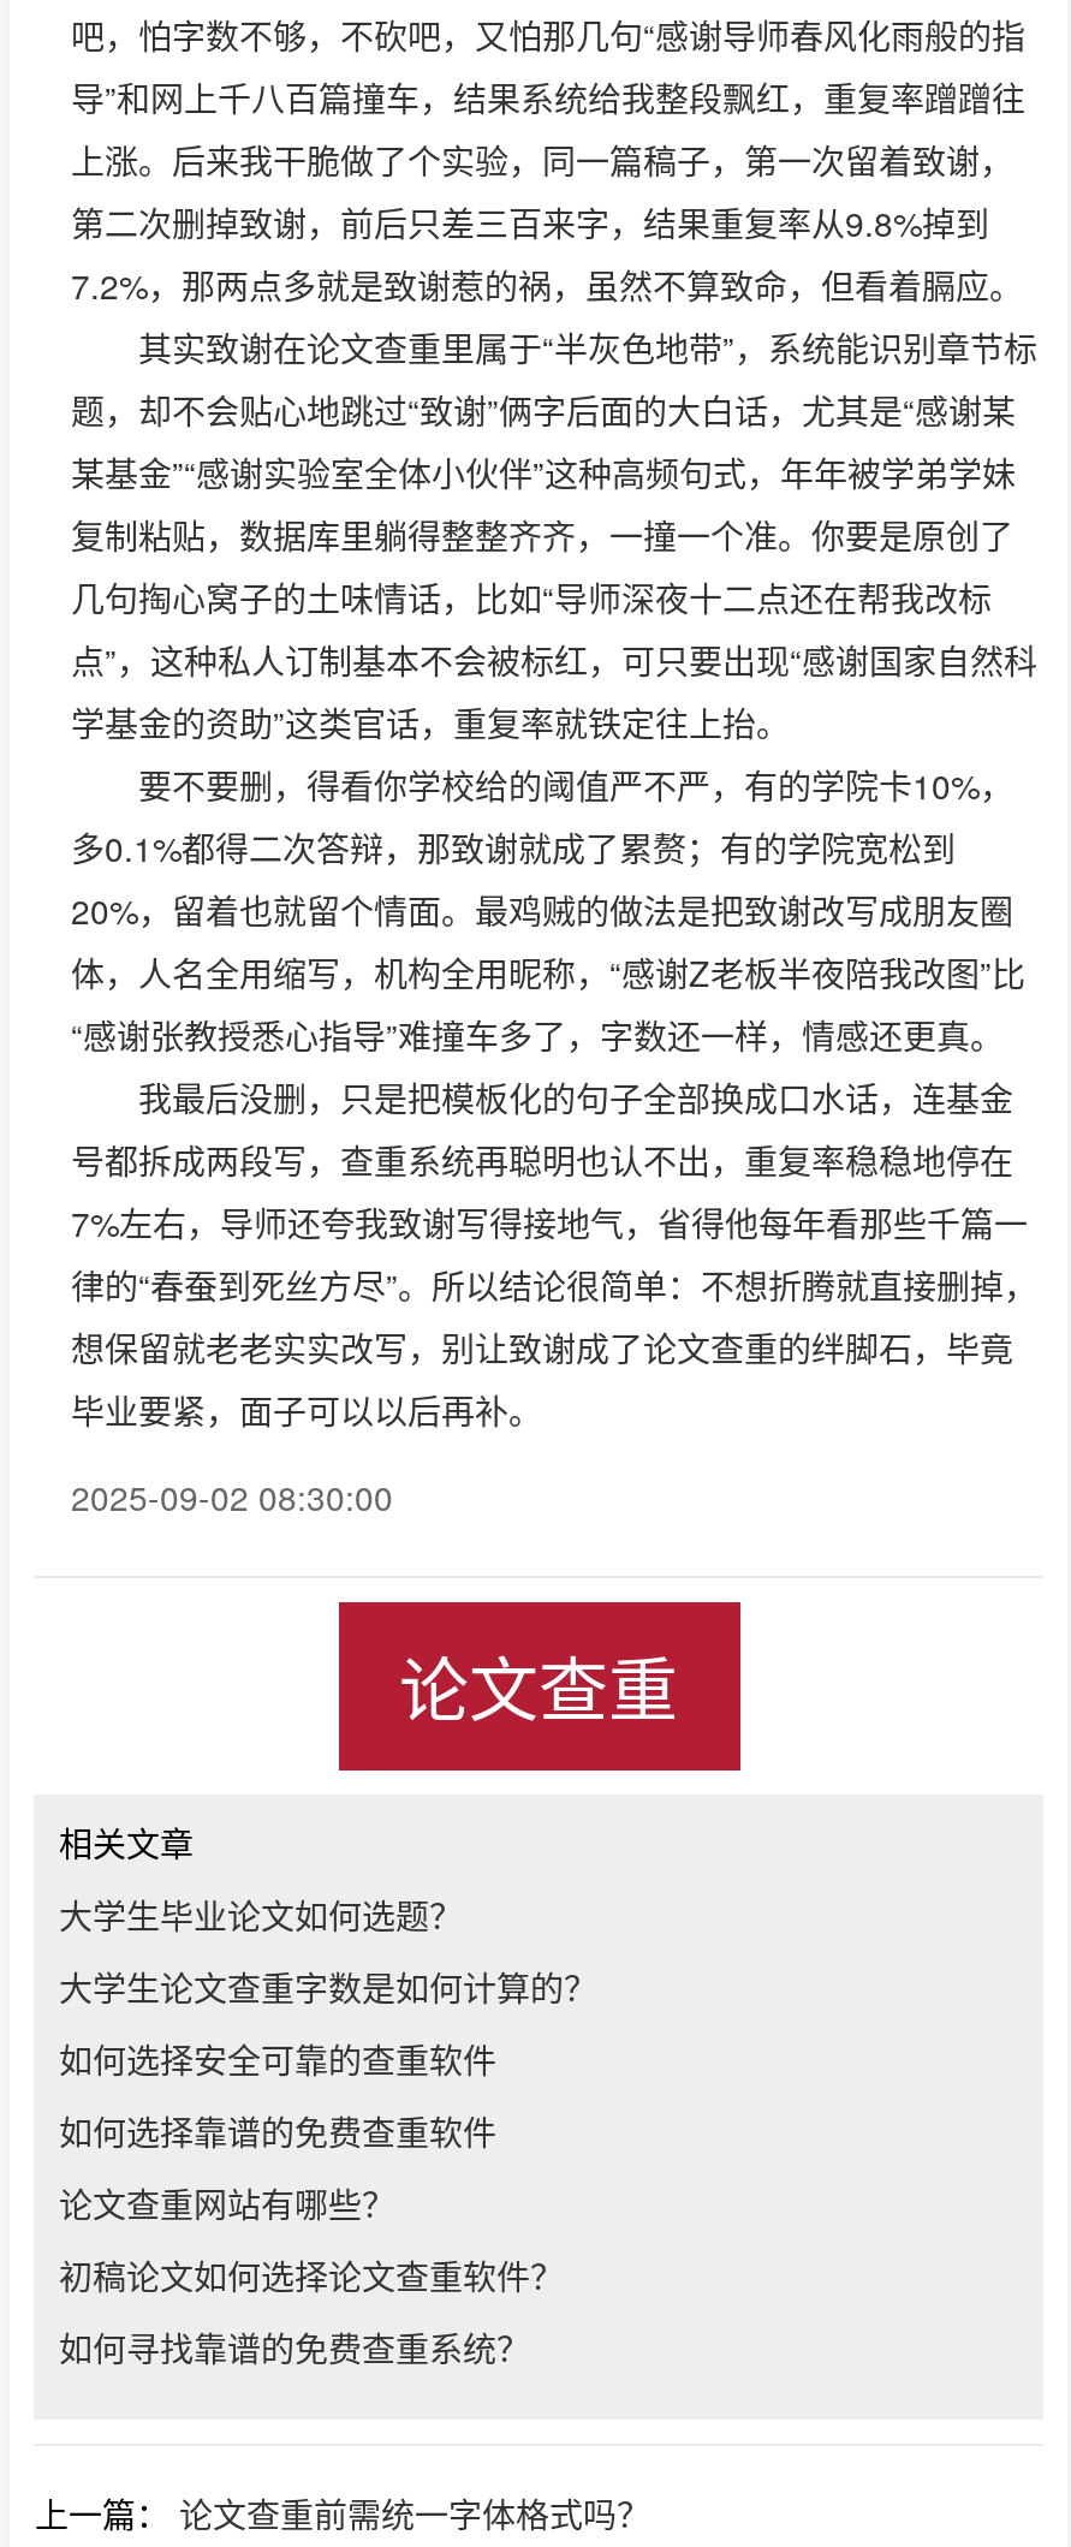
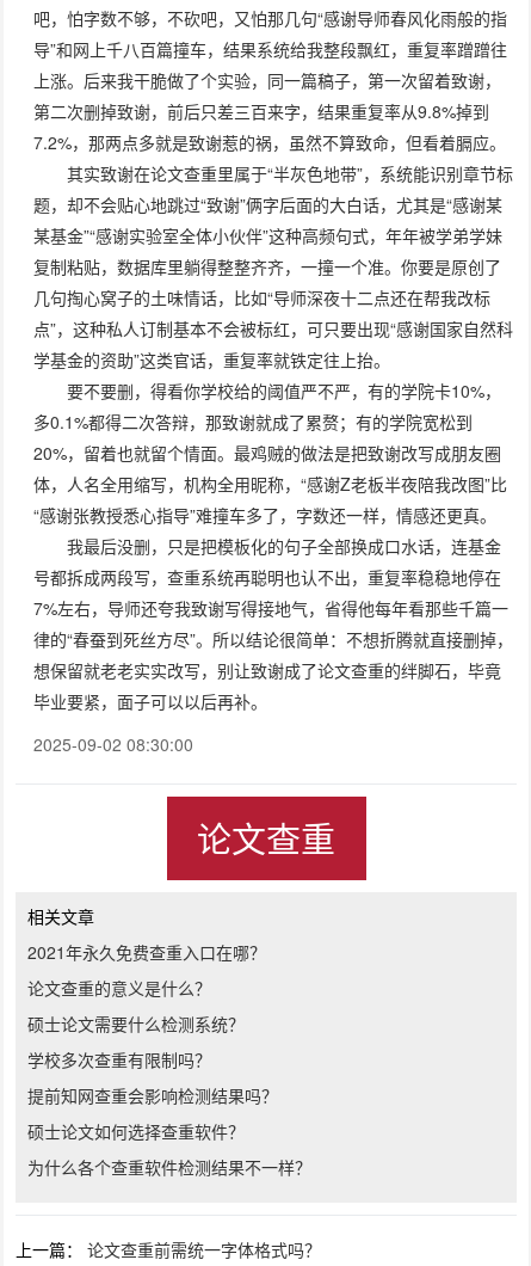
- 大学生毕业论文如何选题？
+ 2021年永久免费查重入口在哪？

- 大学生论文查重字数是如何计算的？
+ 论文查重的意义是什么？

- 如何选择安全可靠的查重软件
+ 硕士论文需要什么检测系统？

- 如何选择靠谱的免费查重软件
+ 学校多次查重有限制吗？

- 论文查重网站有哪些？
+ 提前知网查重会影响检测结果吗？

- 初稿论文如何选择论文查重软件？
+ 硕士论文如何选择查重软件？

- 如何寻找靠谱的免费查重系统？
+ 为什么各个查重软件检测结果不一样？
